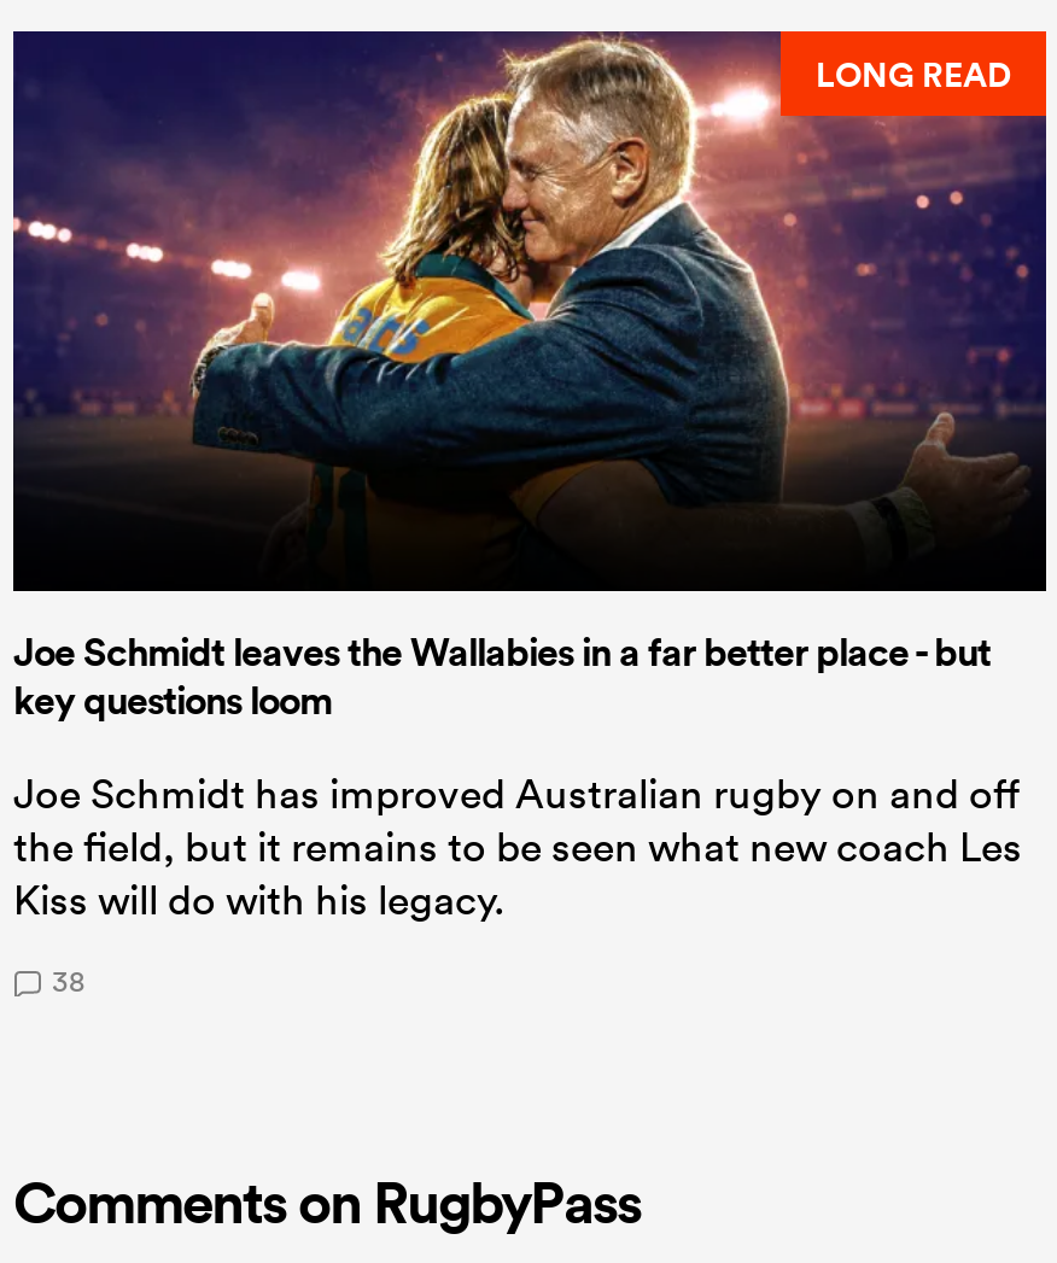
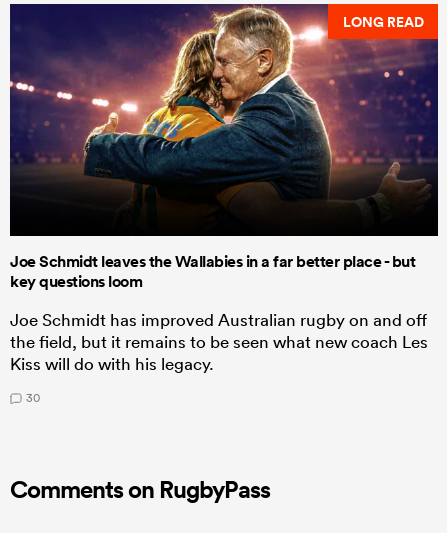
- 38
+ 30
